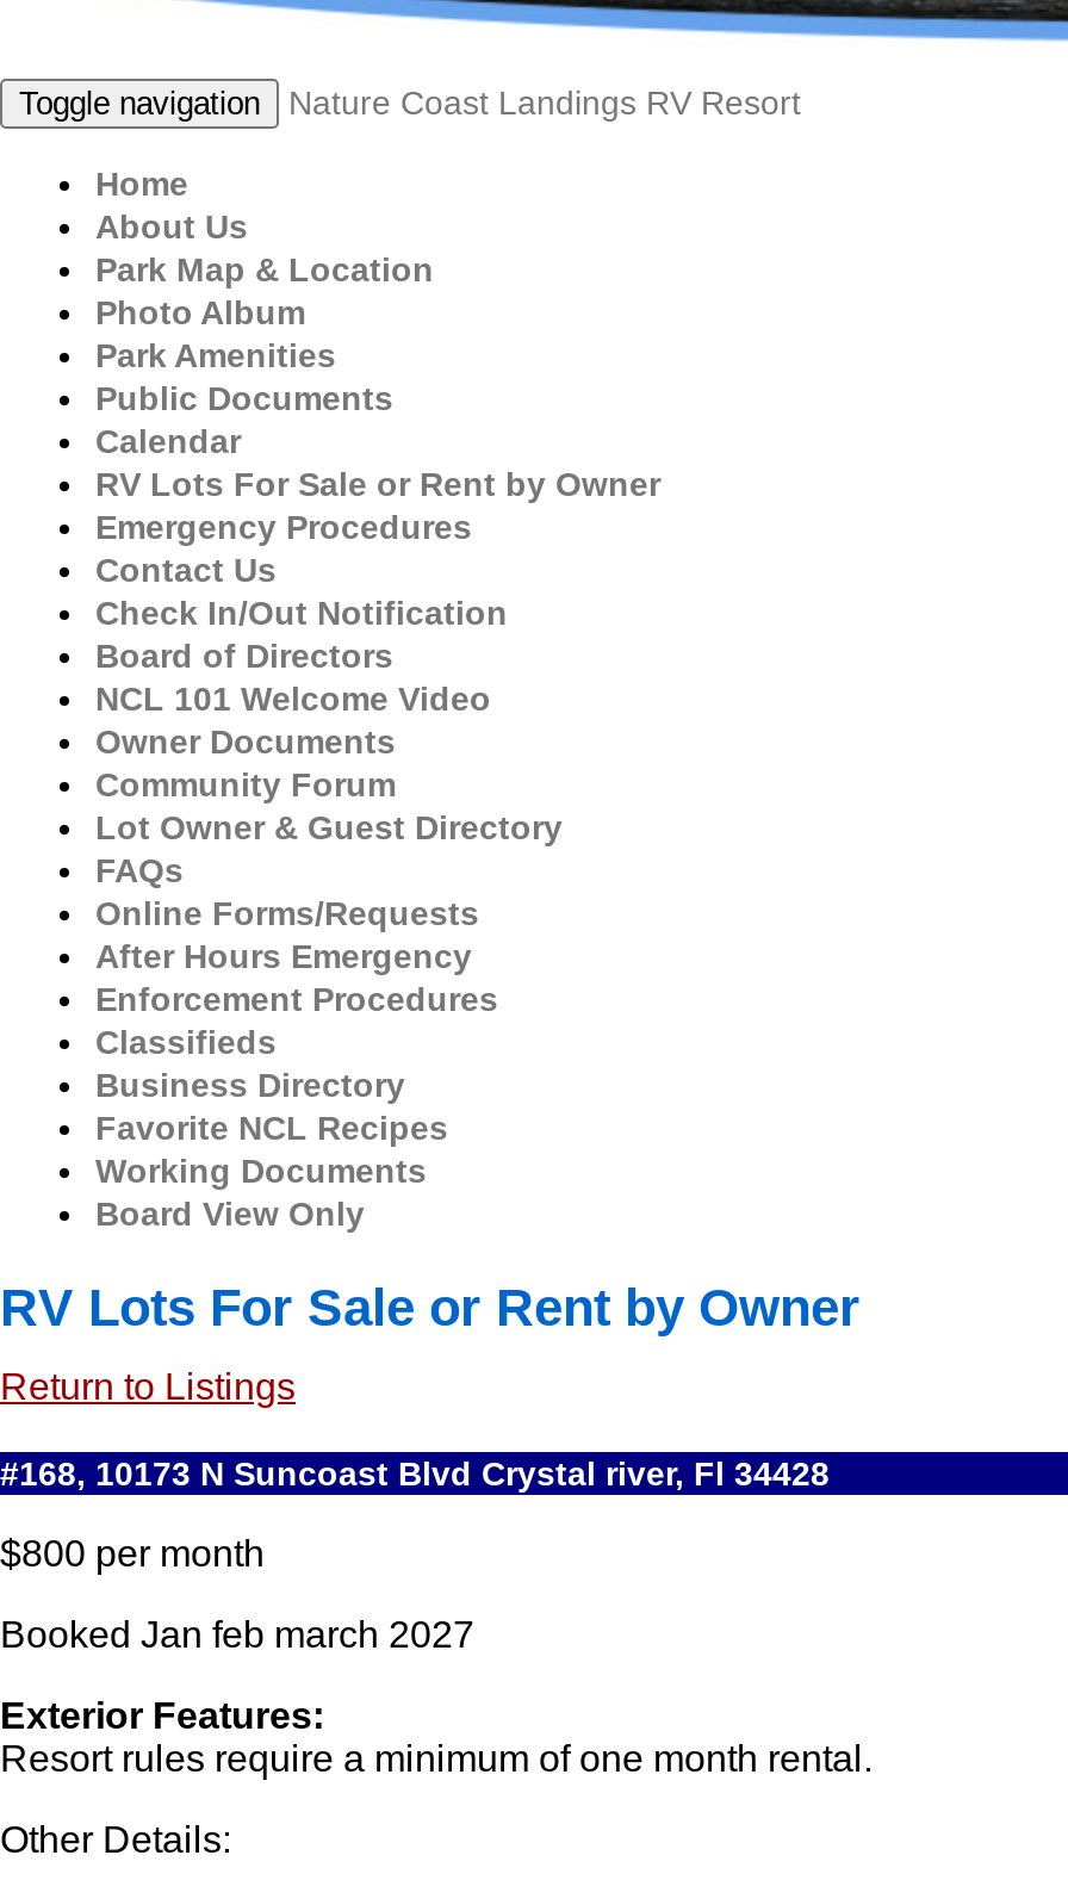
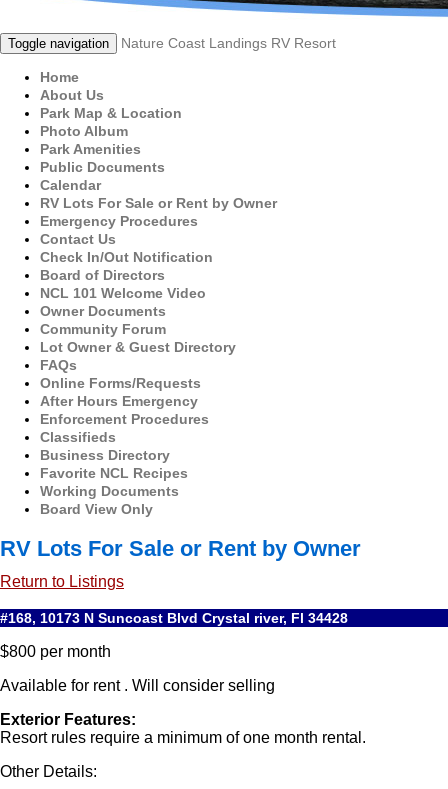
- Booked Jan feb march 2027
+ Available for rent . Will consider selling
